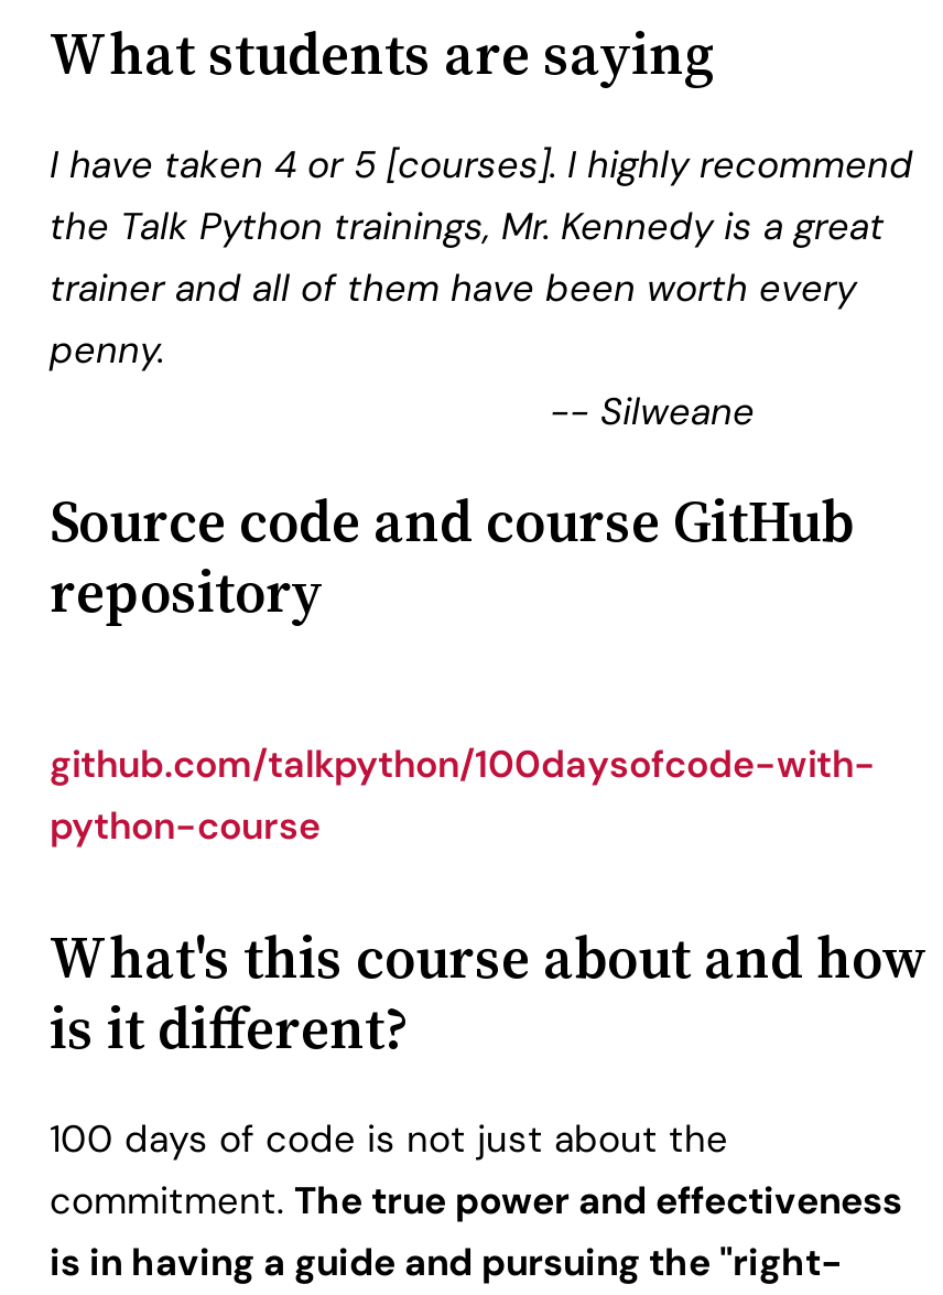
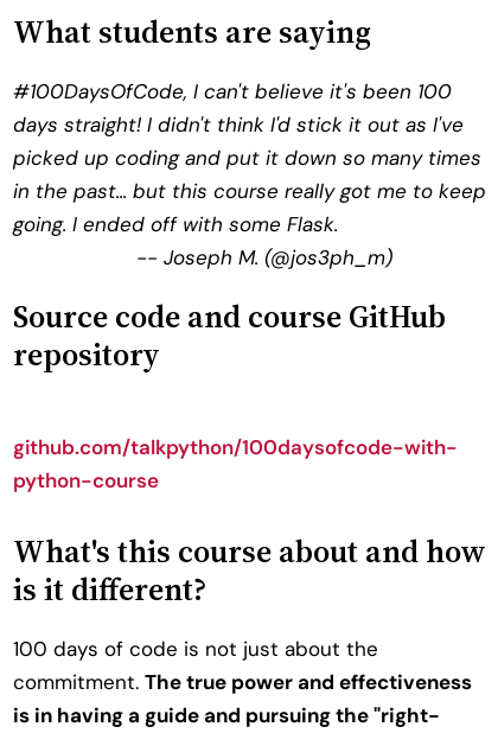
- I have taken 4 or 5 [courses]. I highly recommend
- the Talk Python trainings, Mr. Kennedy is a great
- trainer and all of them have been worth every
- penny.
- -- Silweane
+ #100DaysOfCode, I can't believe it's been 100
+ days straight! I didn't think I'd stick it out as I've
+ picked up coding and put it down so many times
+ in the past... but this course really got me to keep
+ going. I ended off with some Flask.
+ -- Joseph M. (@jos3ph_m)
